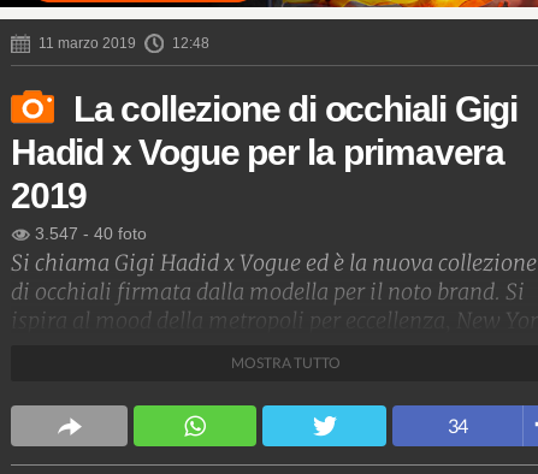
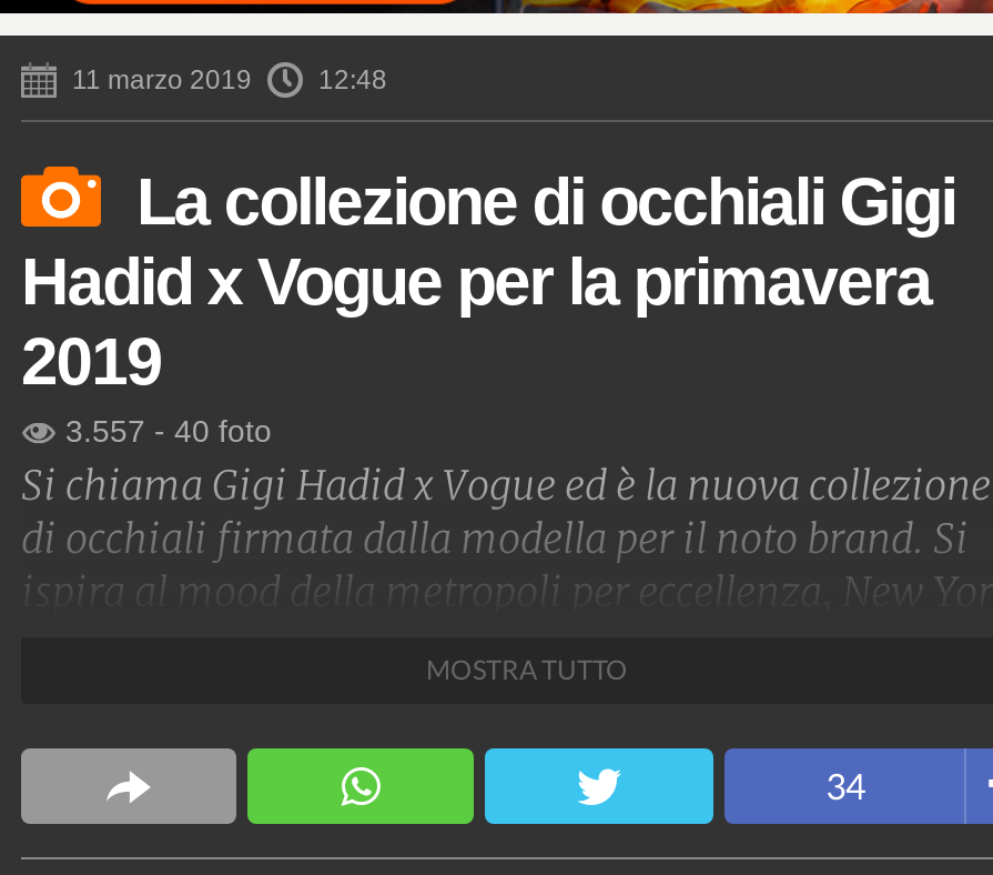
- 3.547 - 40 foto
+ 3.557 - 40 foto
